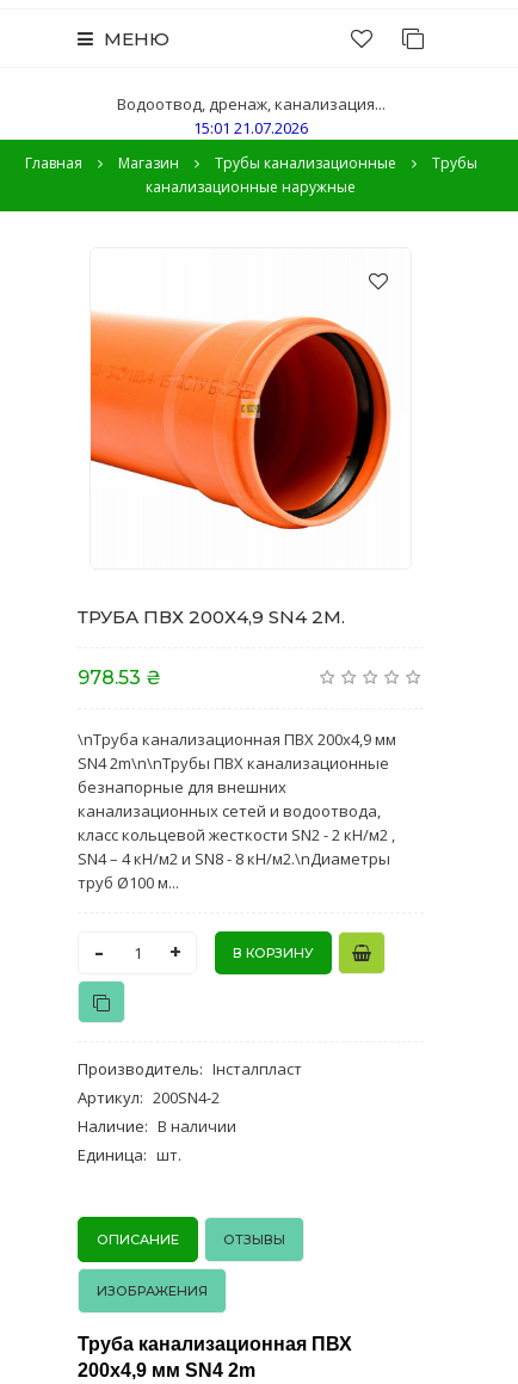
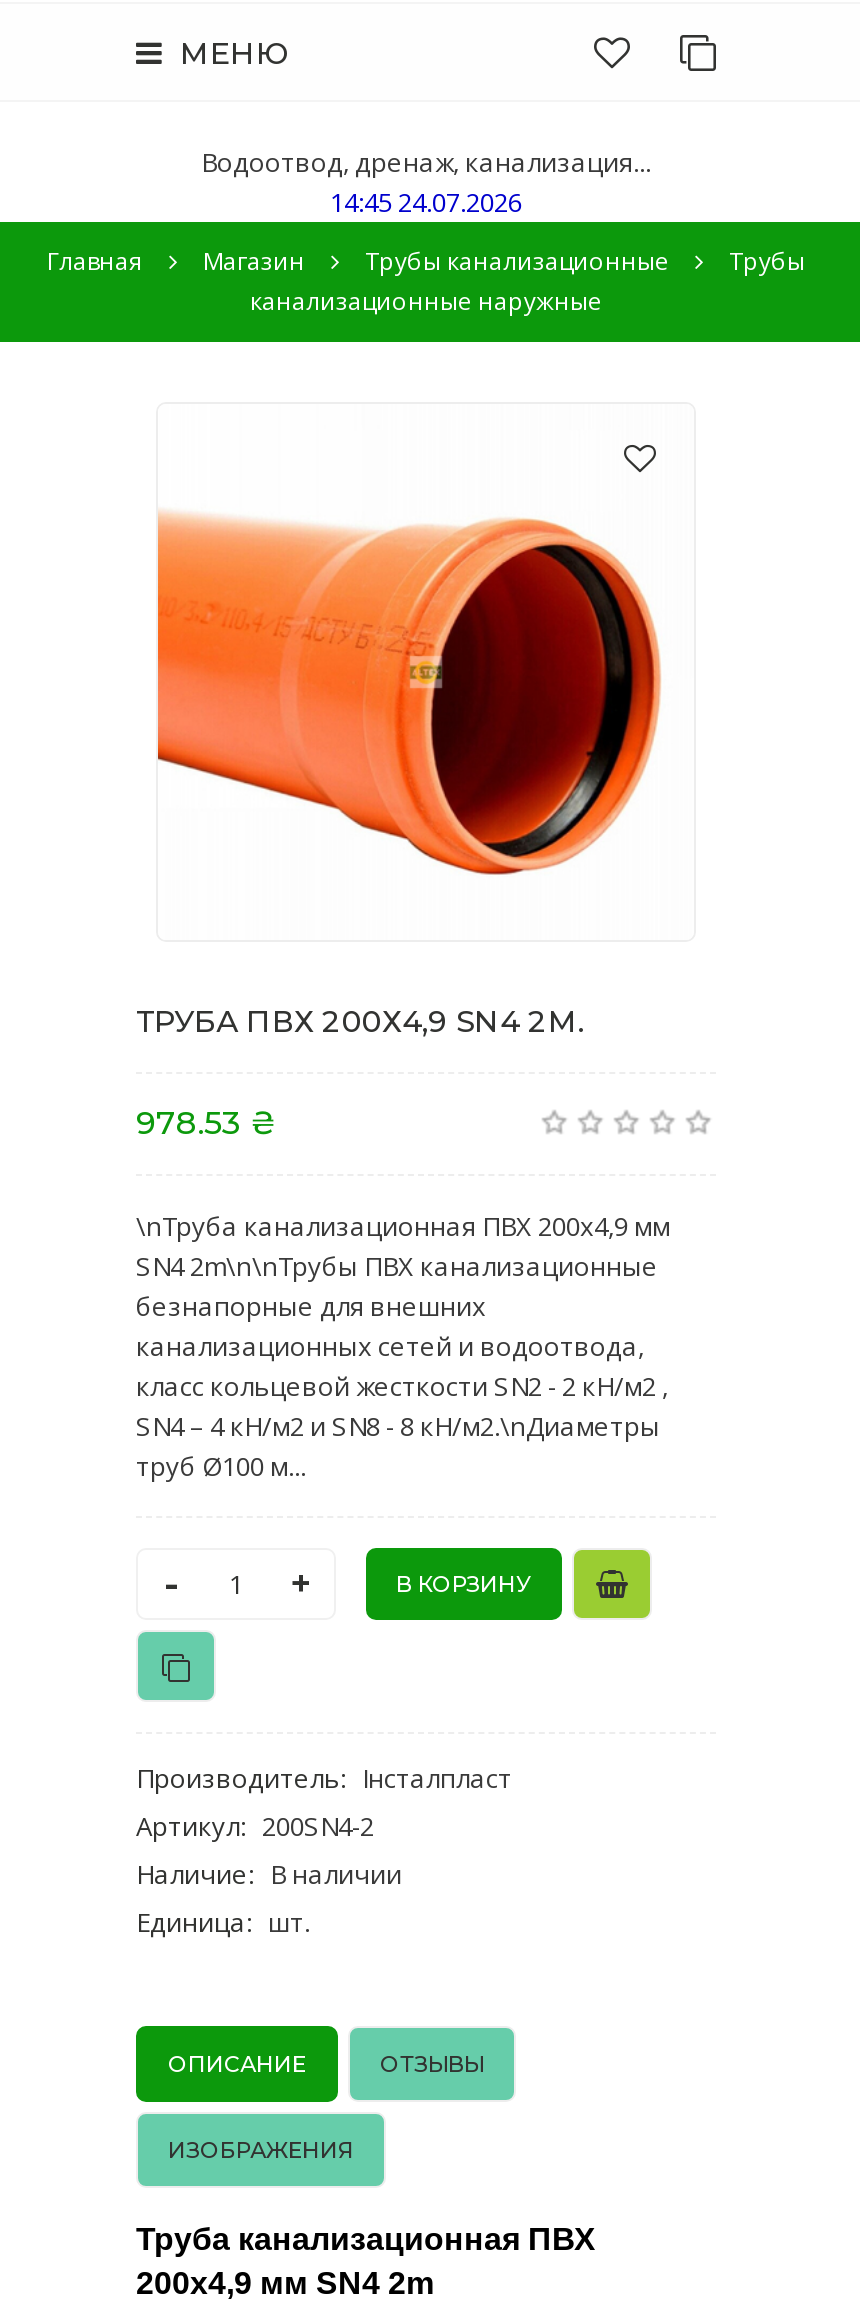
- 15:01 21.07.2026
+ 14:45 24.07.2026
